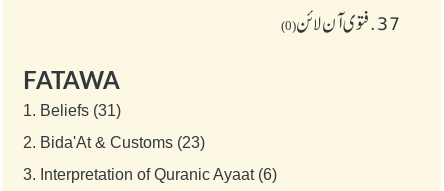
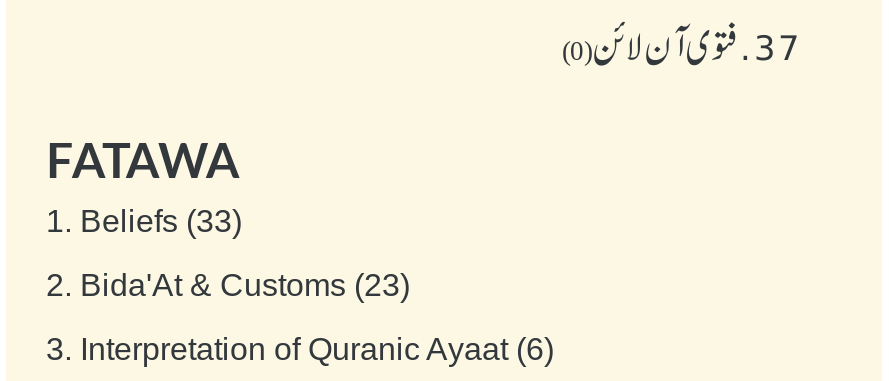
- 1. Beliefs (31)
+ 1. Beliefs (33)
